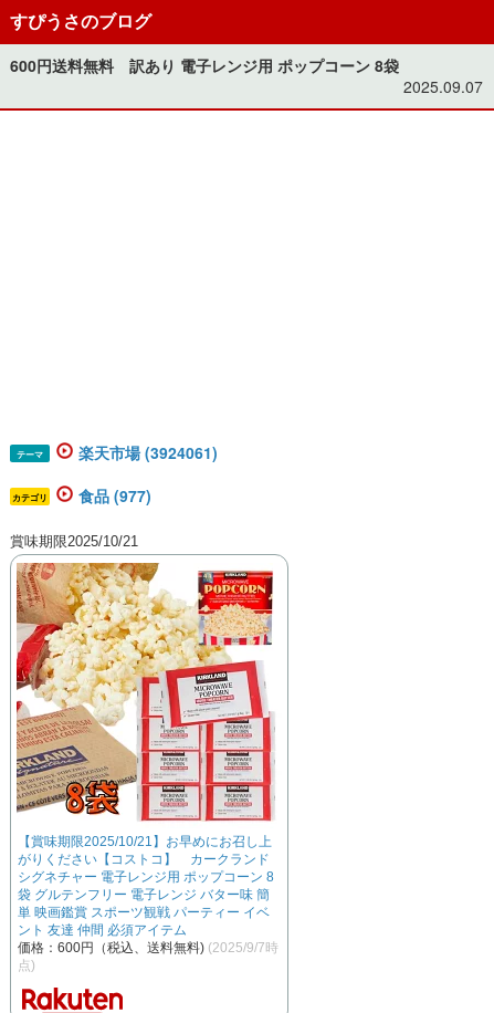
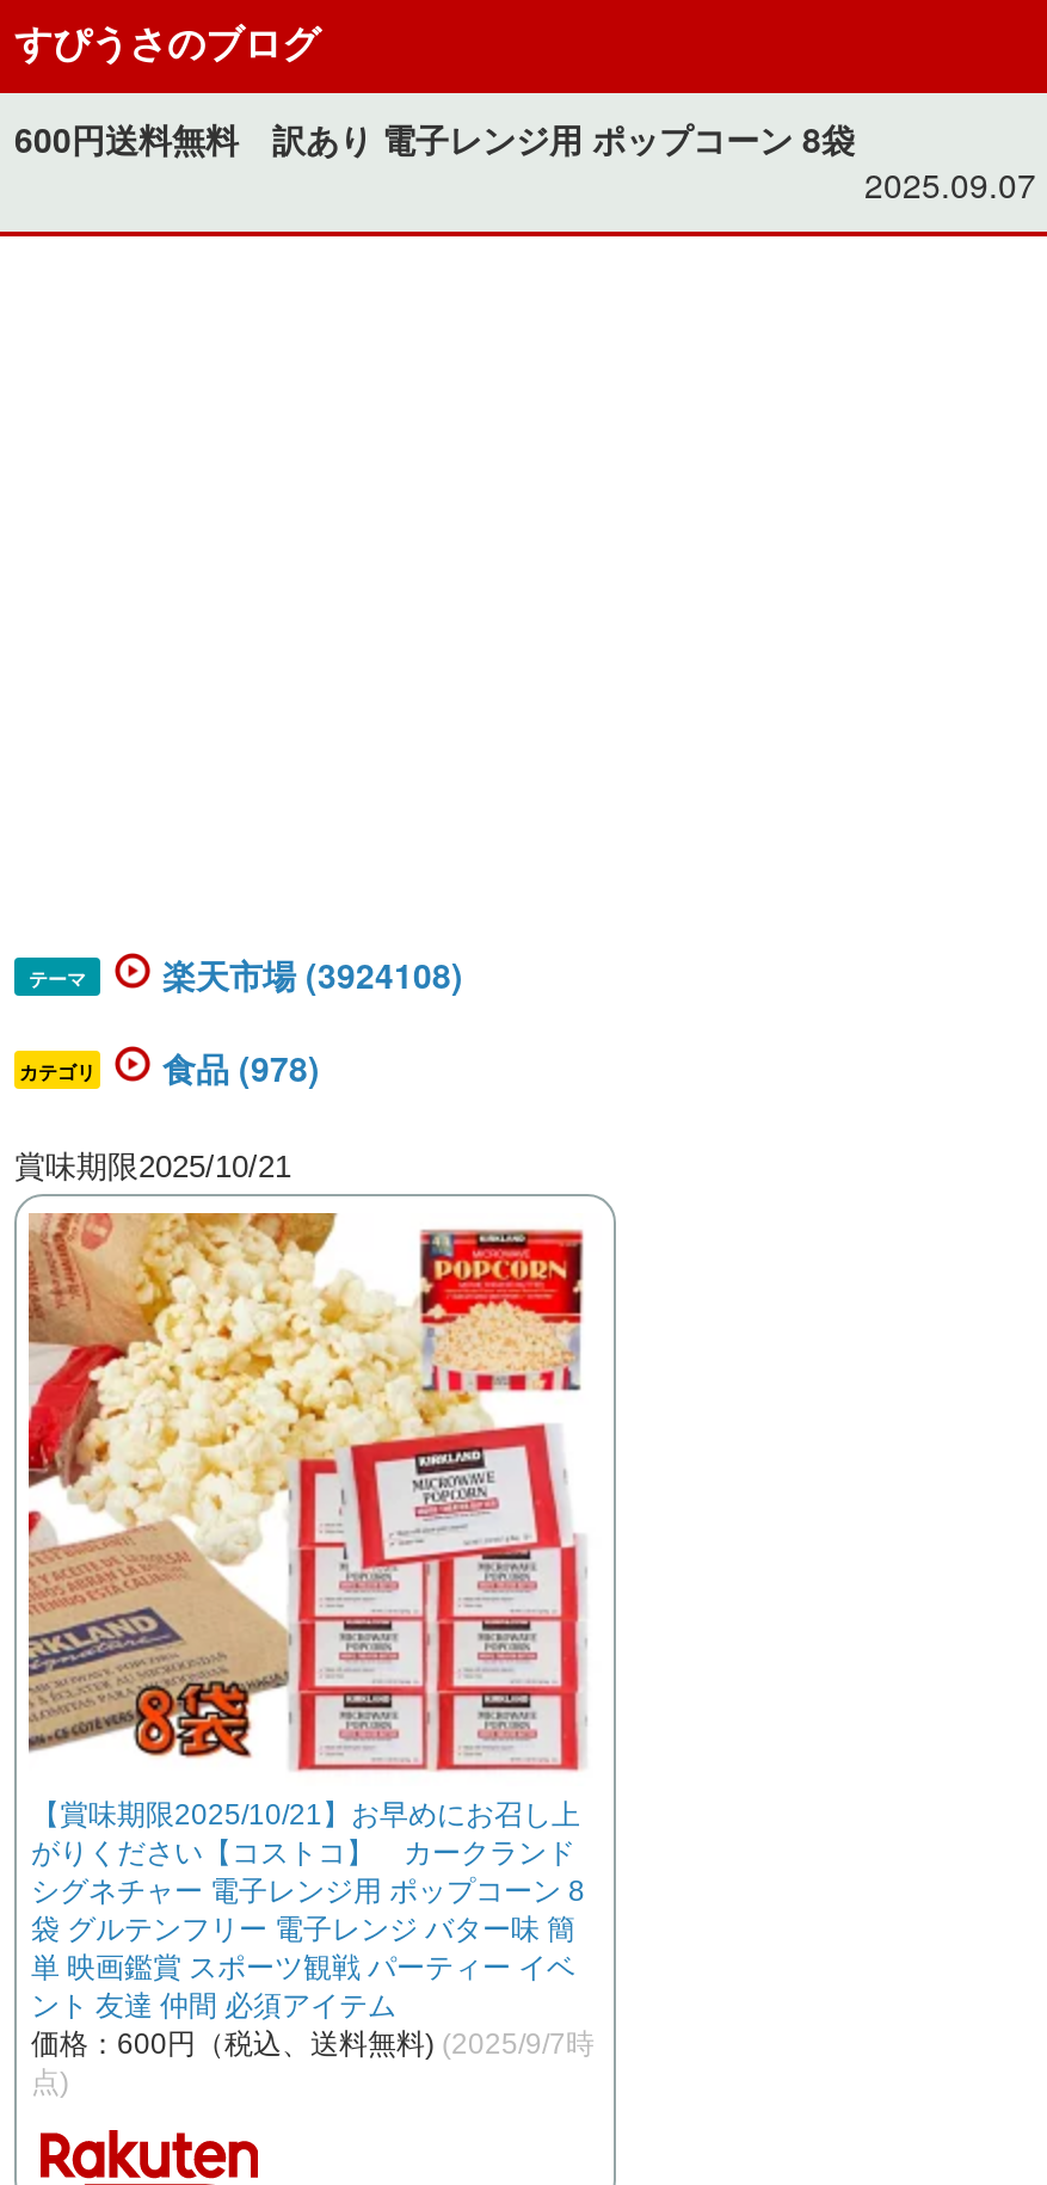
- 楽天市場 (3924061)
+ 楽天市場 (3924108)

- 食品 (977)
+ 食品 (978)
